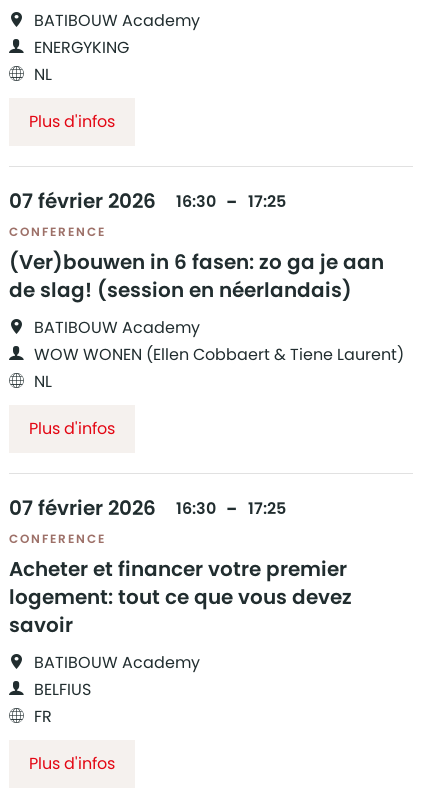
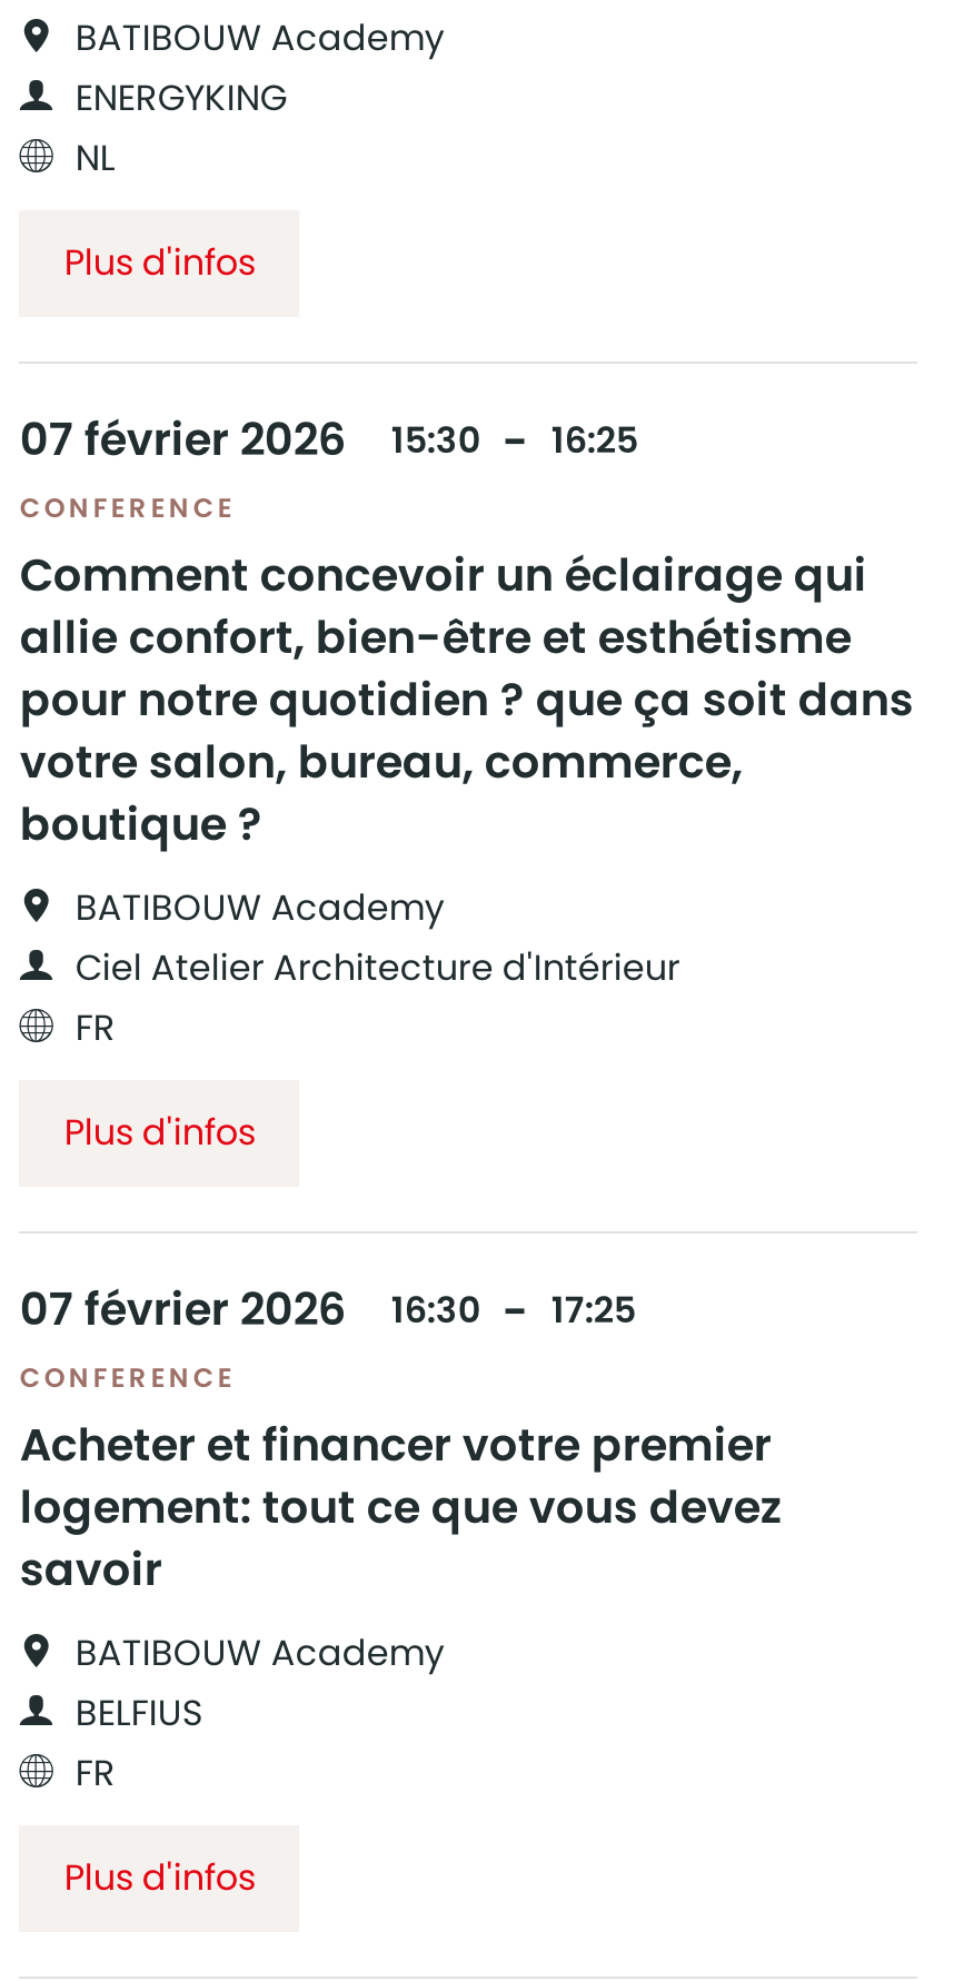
- 16:30
+ 15:30

- 17:25
+ 16:25

- (Ver)bouwen in 6 fasen: zo ga je aan
- de slag! (session en néerlandais)
+ Comment concevoir un éclairage qui
+ allie confort, bien-être et esthétisme
+ pour notre quotidien ? que ça soit dans
+ votre salon, bureau, commerce,
+ boutique ?

- WOW WONEN (Ellen Cobbaert & Tiene Laurent)
- NL
+ Ciel Atelier Architecture d'Intérieur
+ FR
